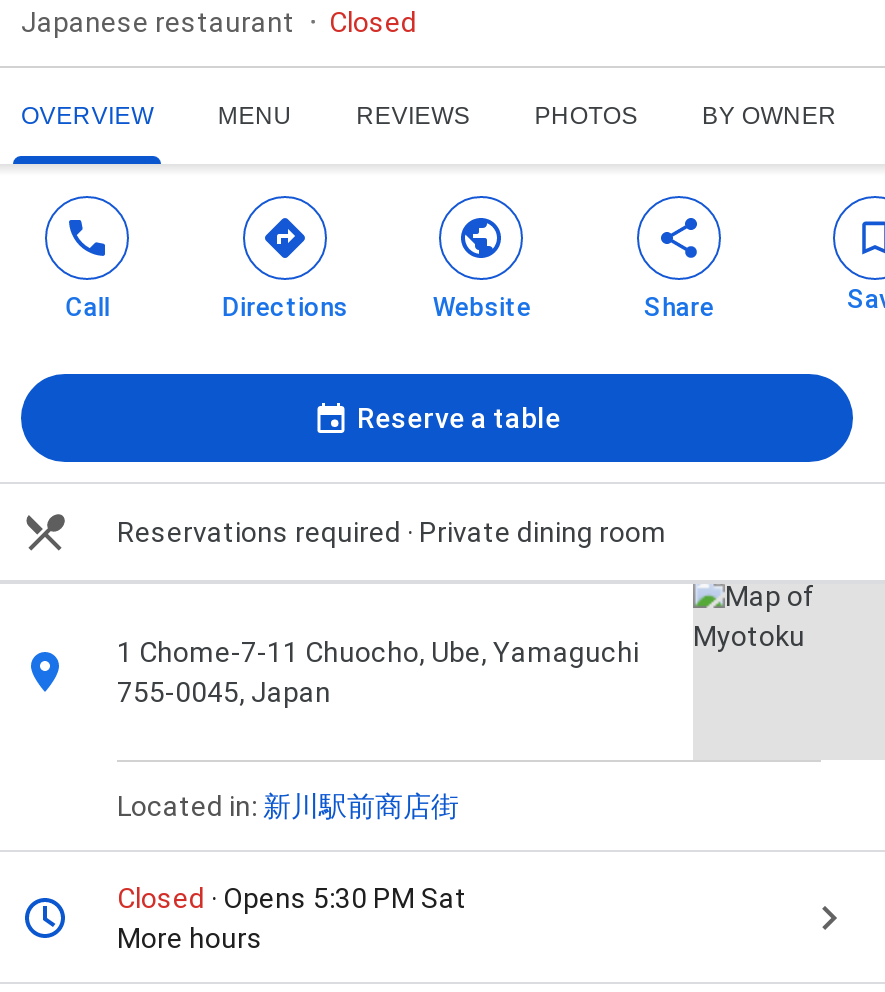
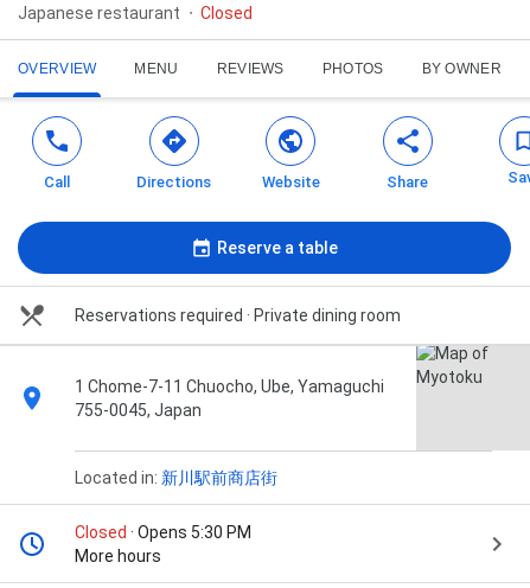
- Closed · Opens 5:30 PM Sat
+ Closed · Opens 5:30 PM
